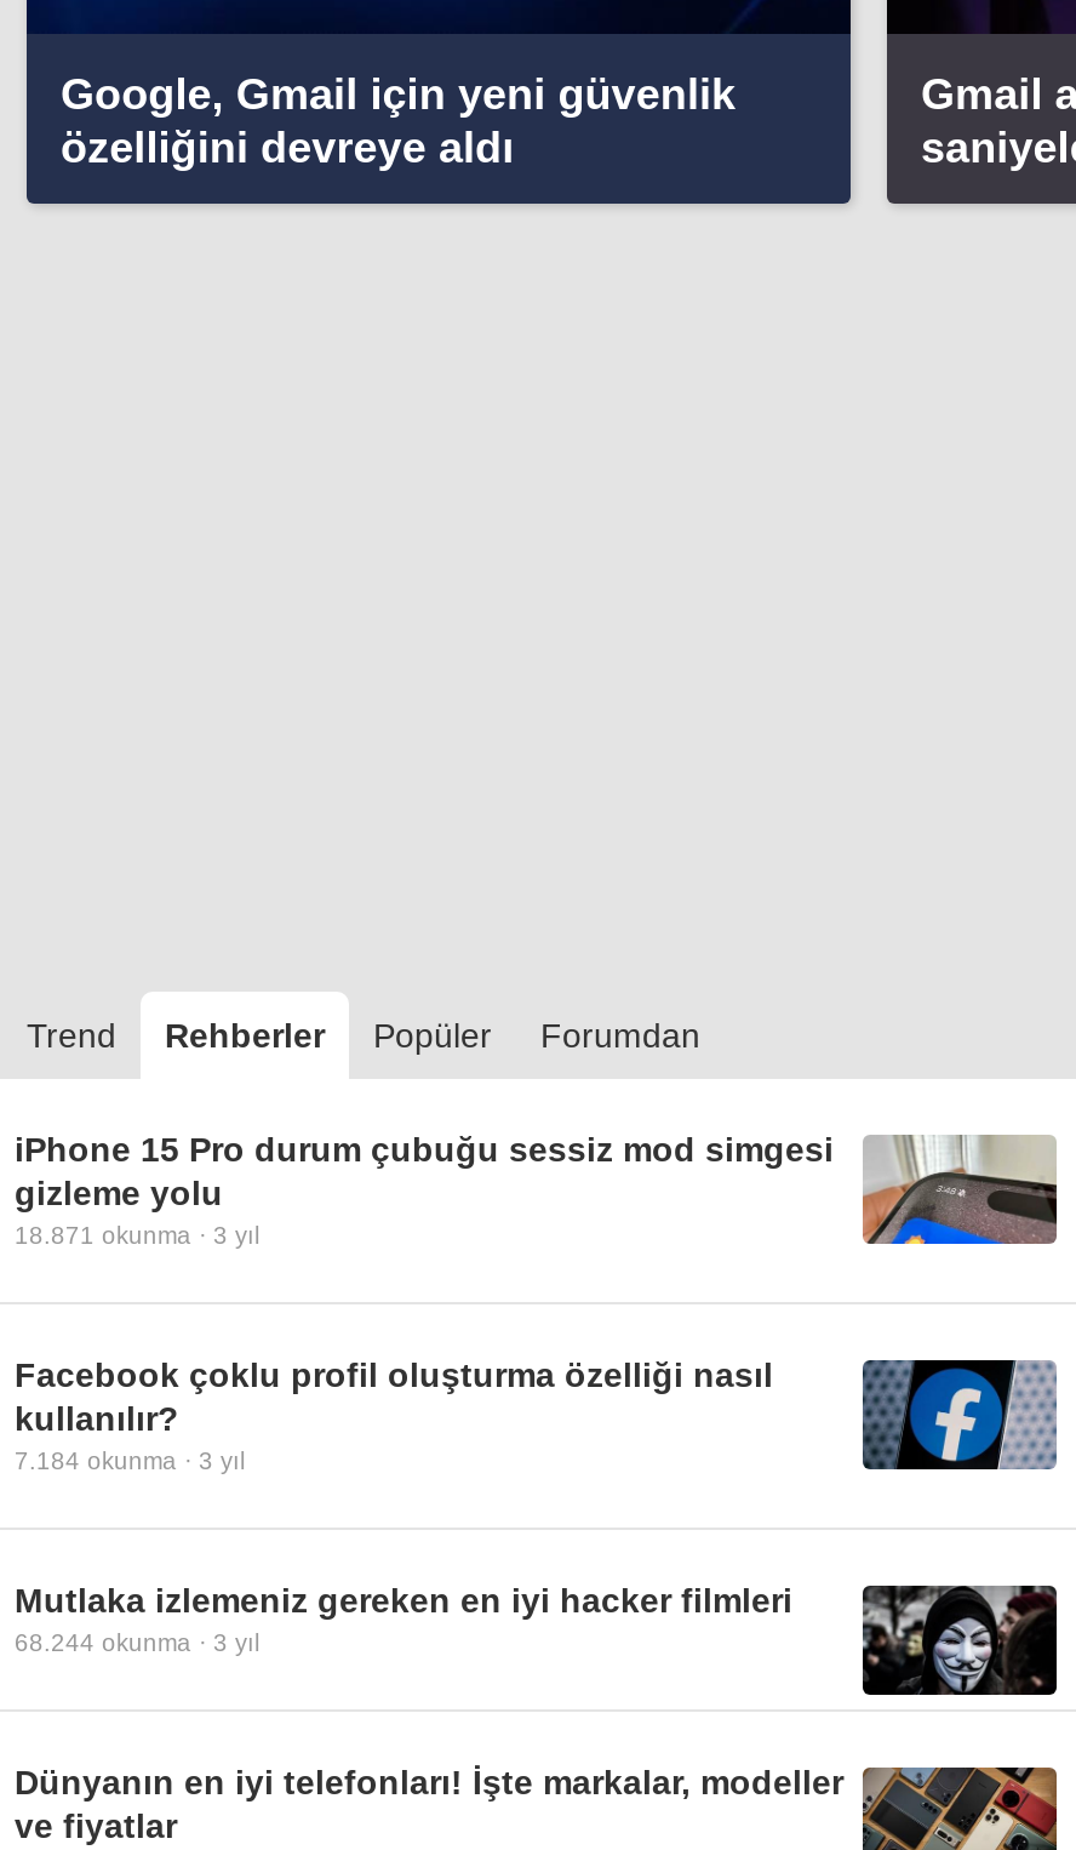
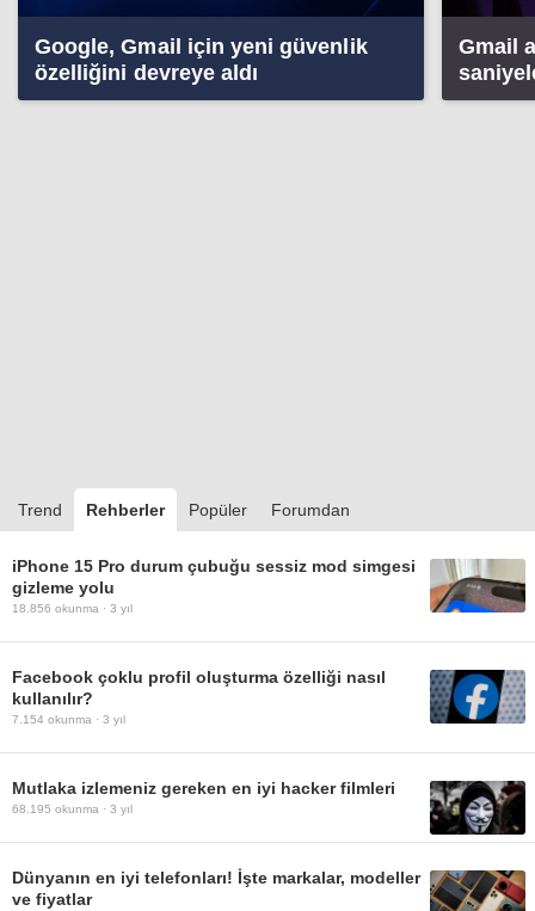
- 18.871 okunma · 3 yıl
+ 18.856 okunma · 3 yıl

- 7.184 okunma · 3 yıl
+ 7.154 okunma · 3 yıl

- 68.244 okunma · 3 yıl
+ 68.195 okunma · 3 yıl
